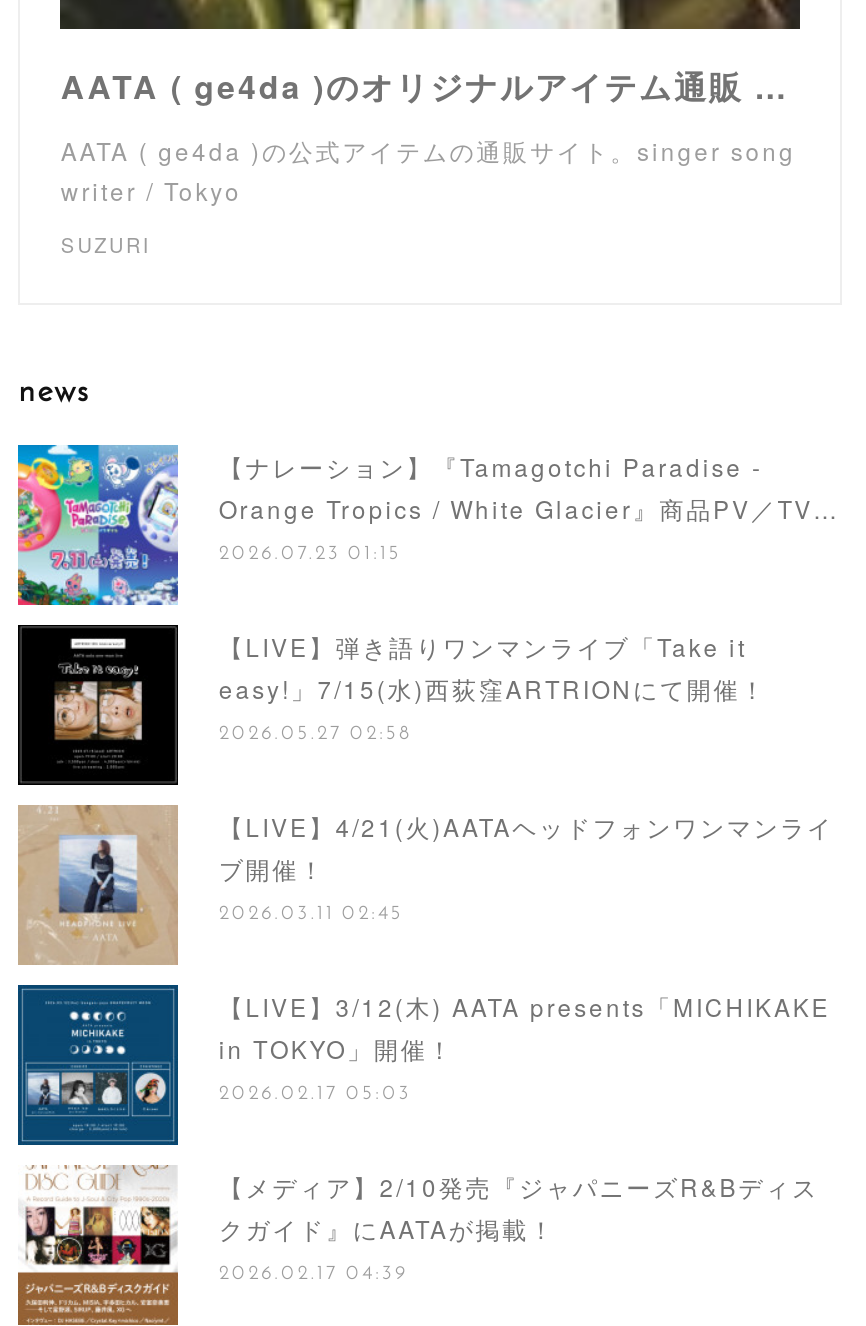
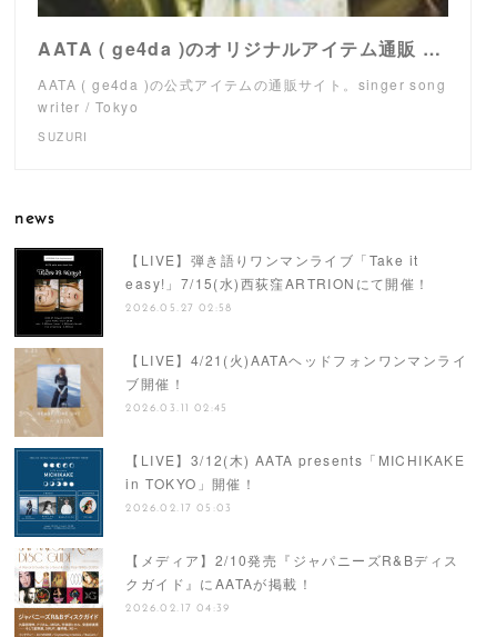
- [image]
- 【ナレーション】『Tamagotchi Paradise -
- Orange Tropics / White Glacier』商品PV／TV…
- 2026.07.23 01:15
